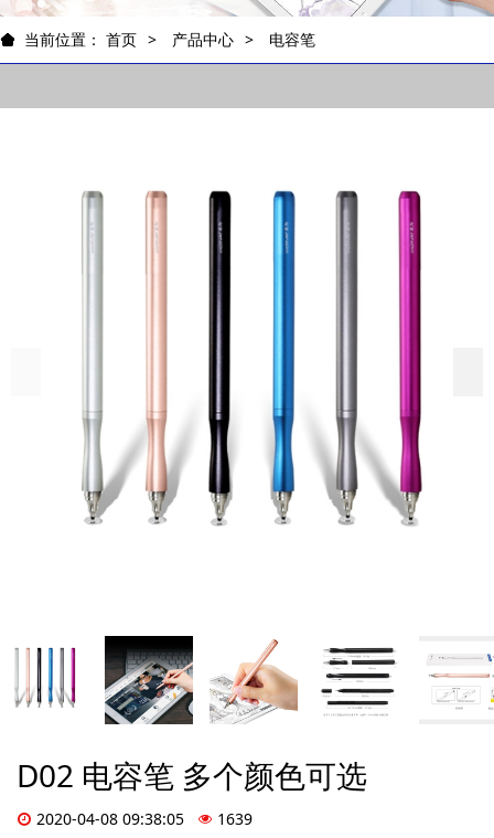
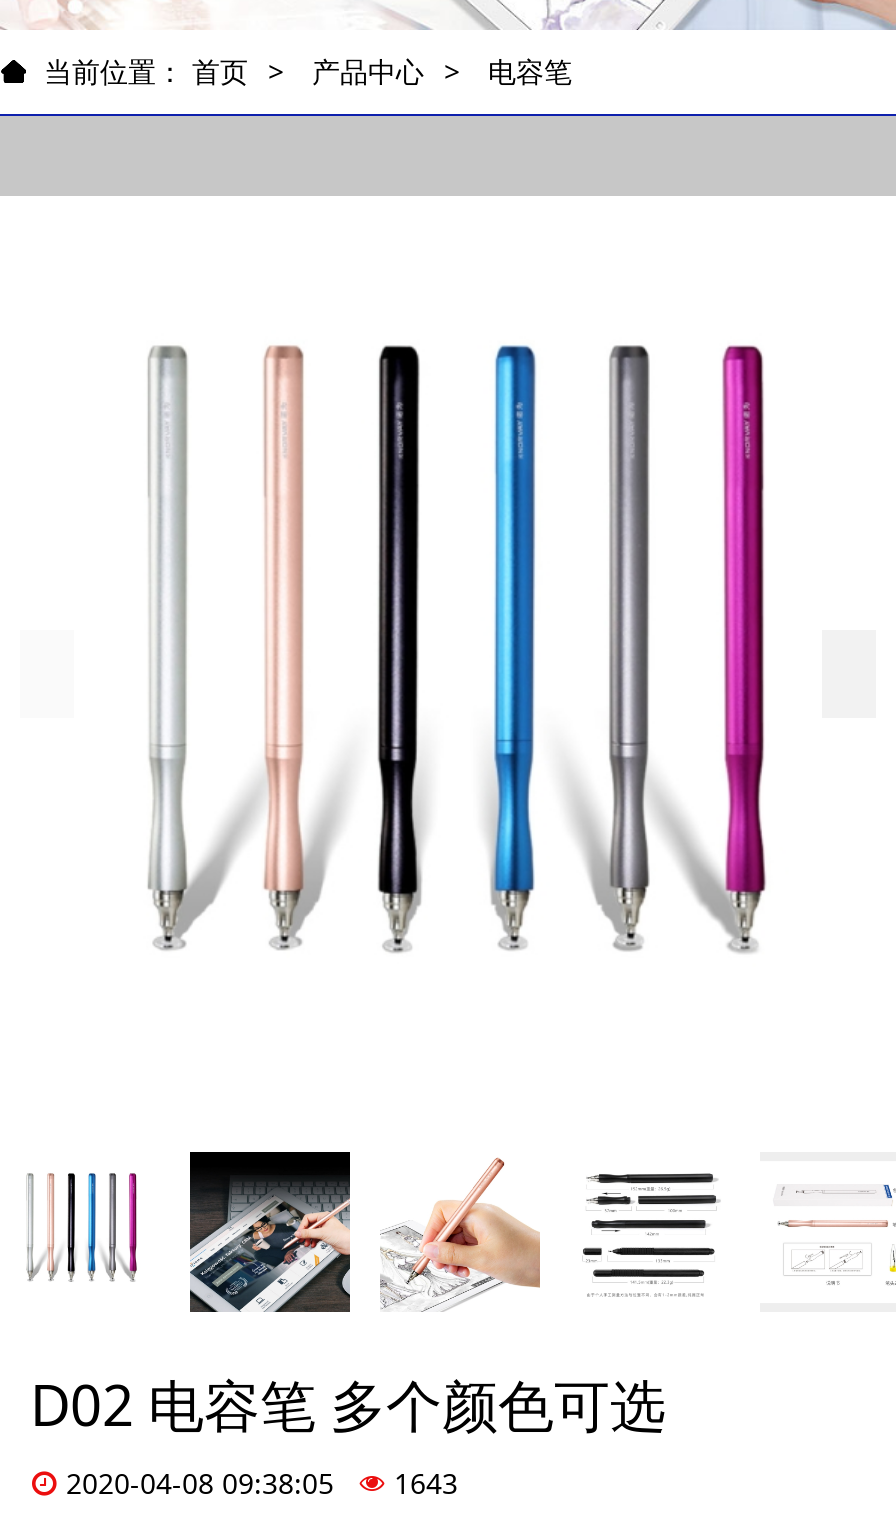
- 2020-04-08 09:38:05 1639
+ 2020-04-08 09:38:05 1643
